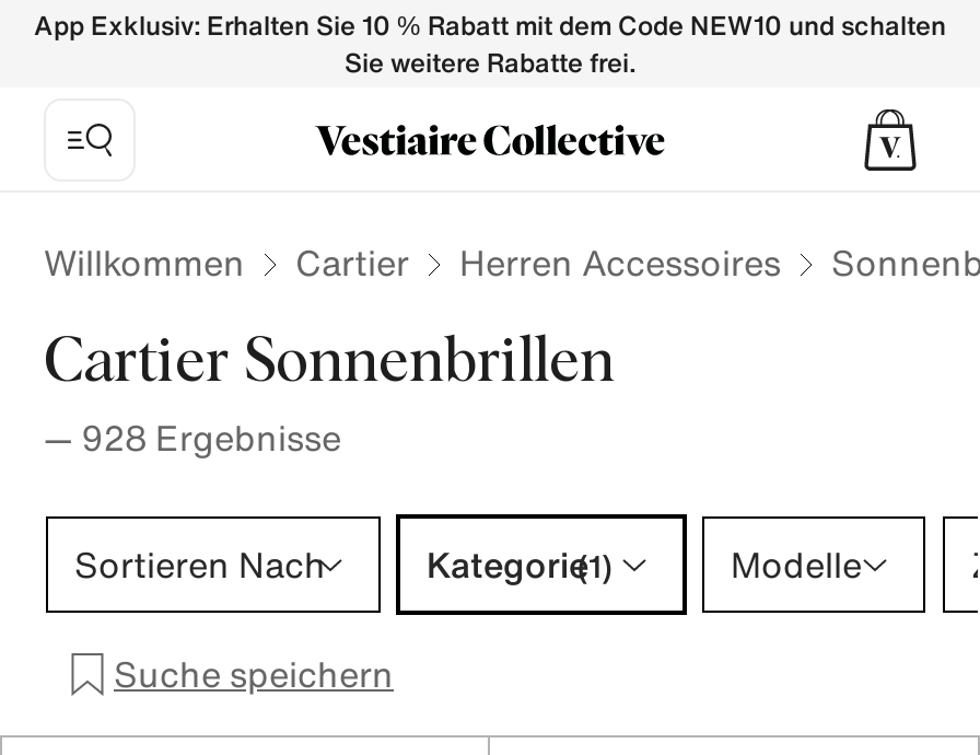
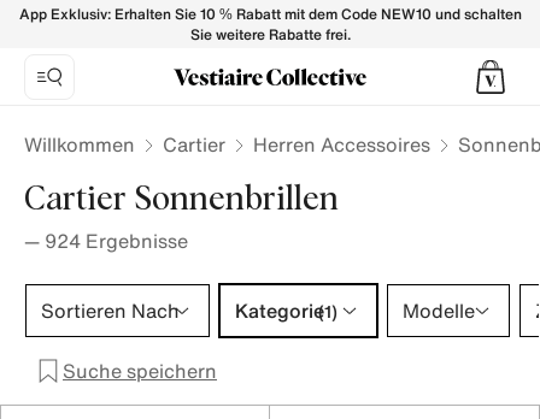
- — 928 Ergebnisse
+ — 924 Ergebnisse
